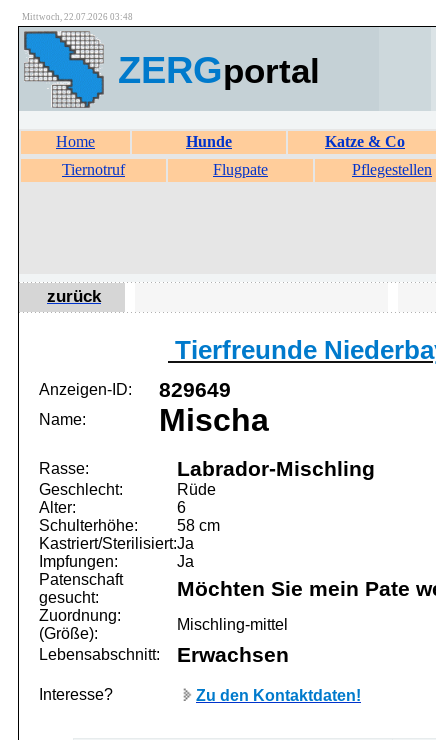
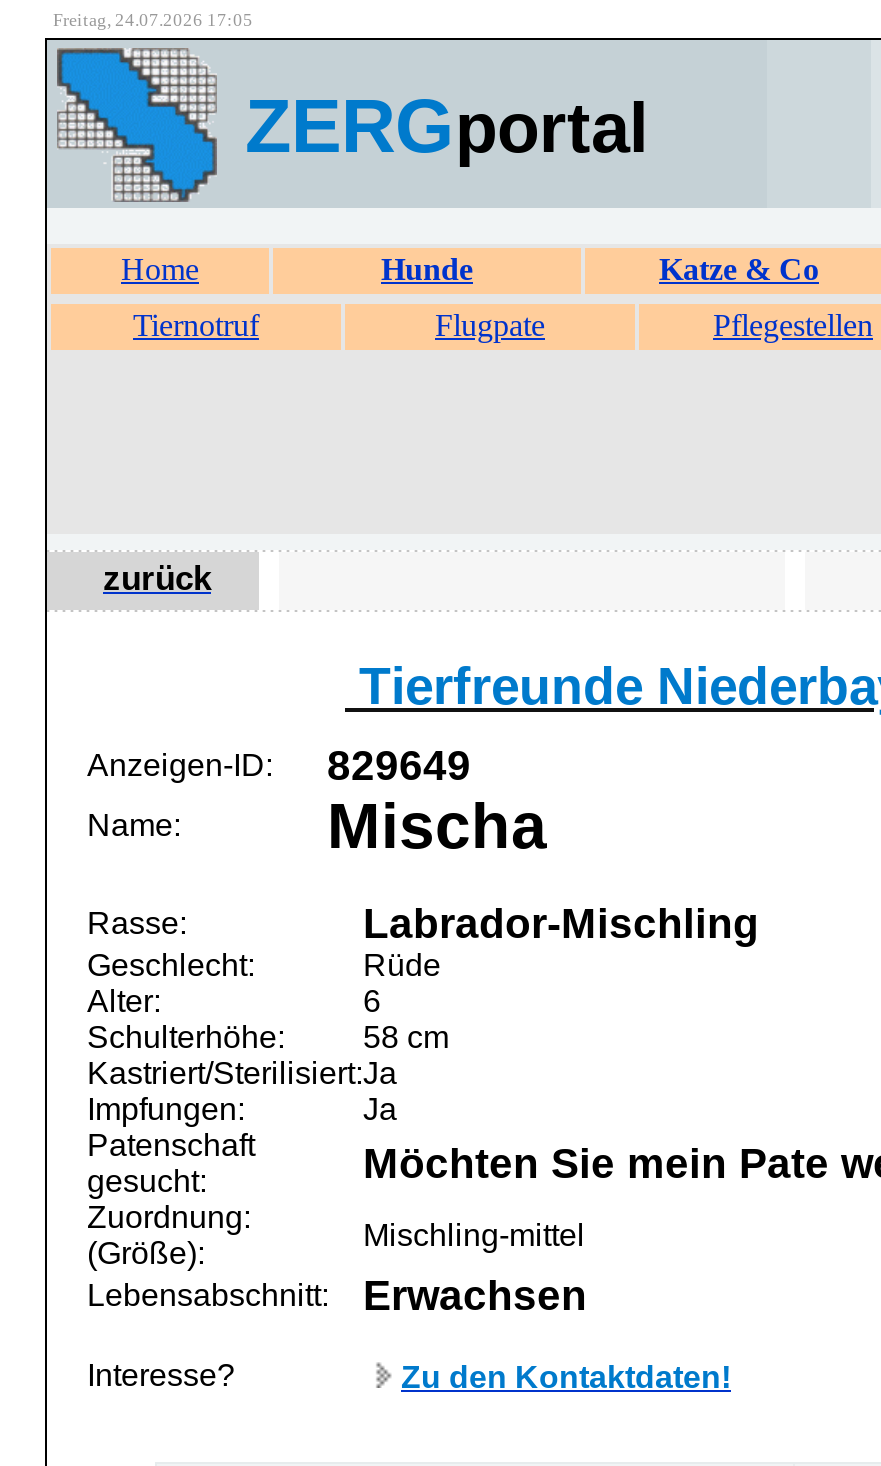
- Mittwoch, 22.07.2026 03:48
+ Freitag, 24.07.2026 17:05
